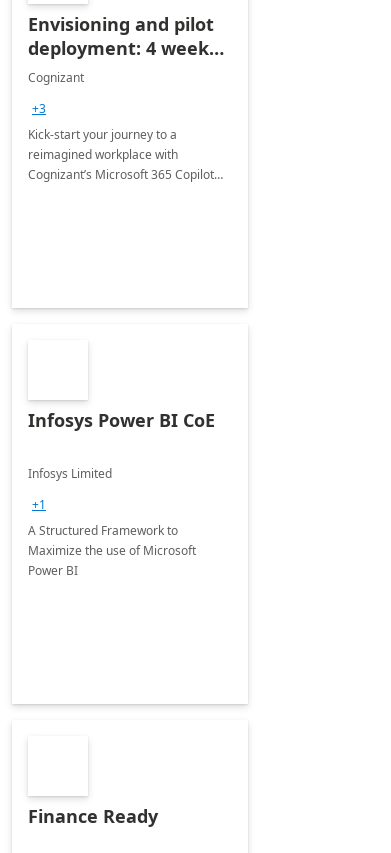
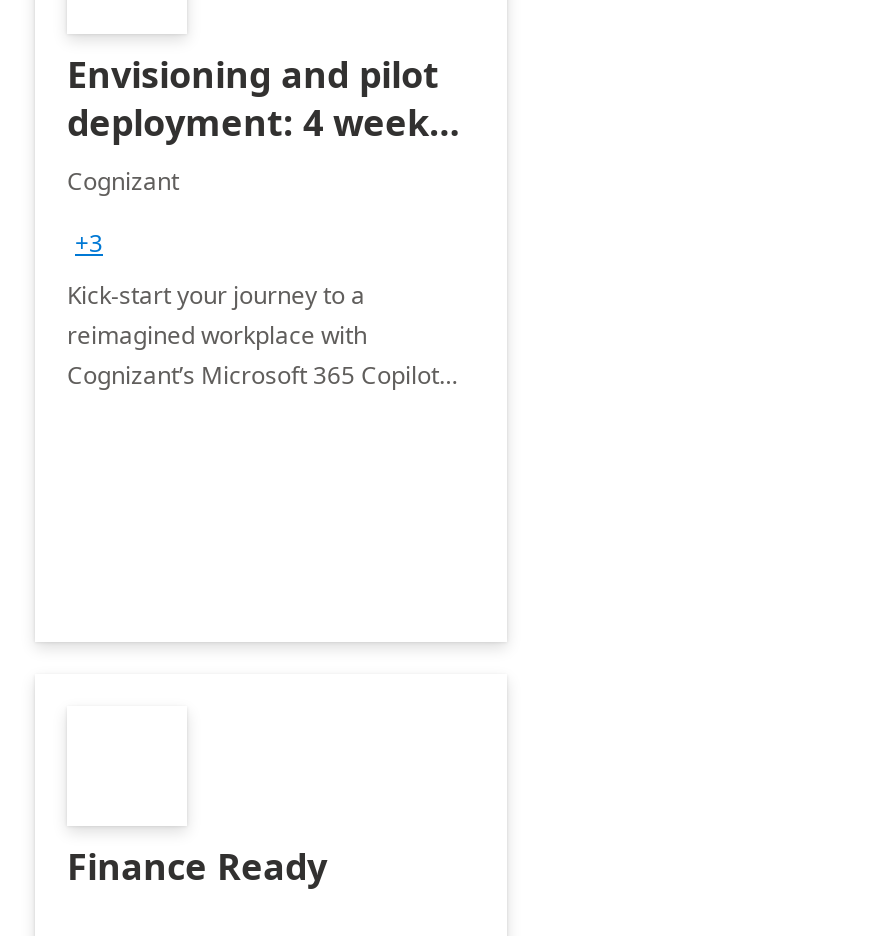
- Infosys Power BI CoE
- Infosys Limited
- +1
- A Structured Framework to
- Maximize the use of Microsoft
- Power BI
